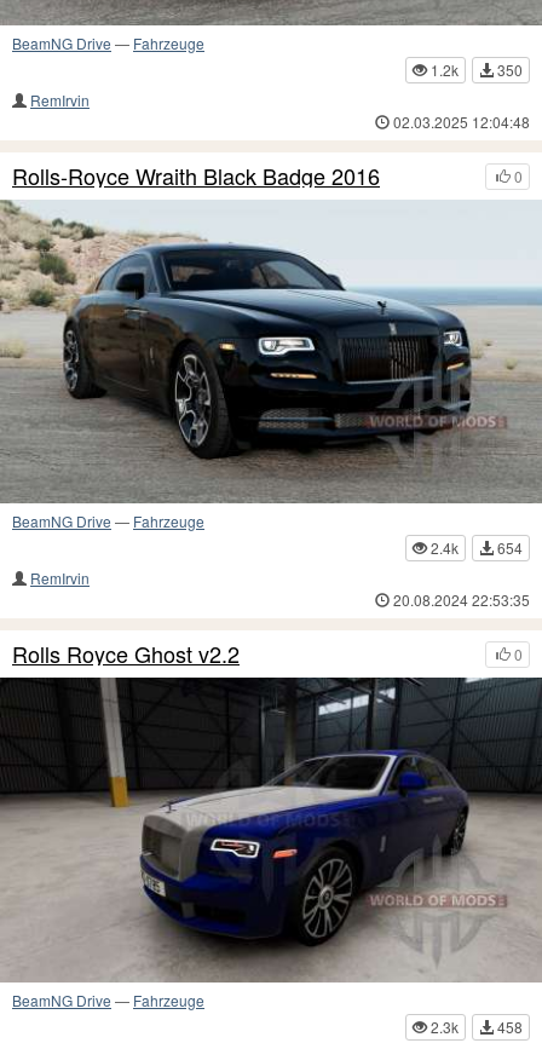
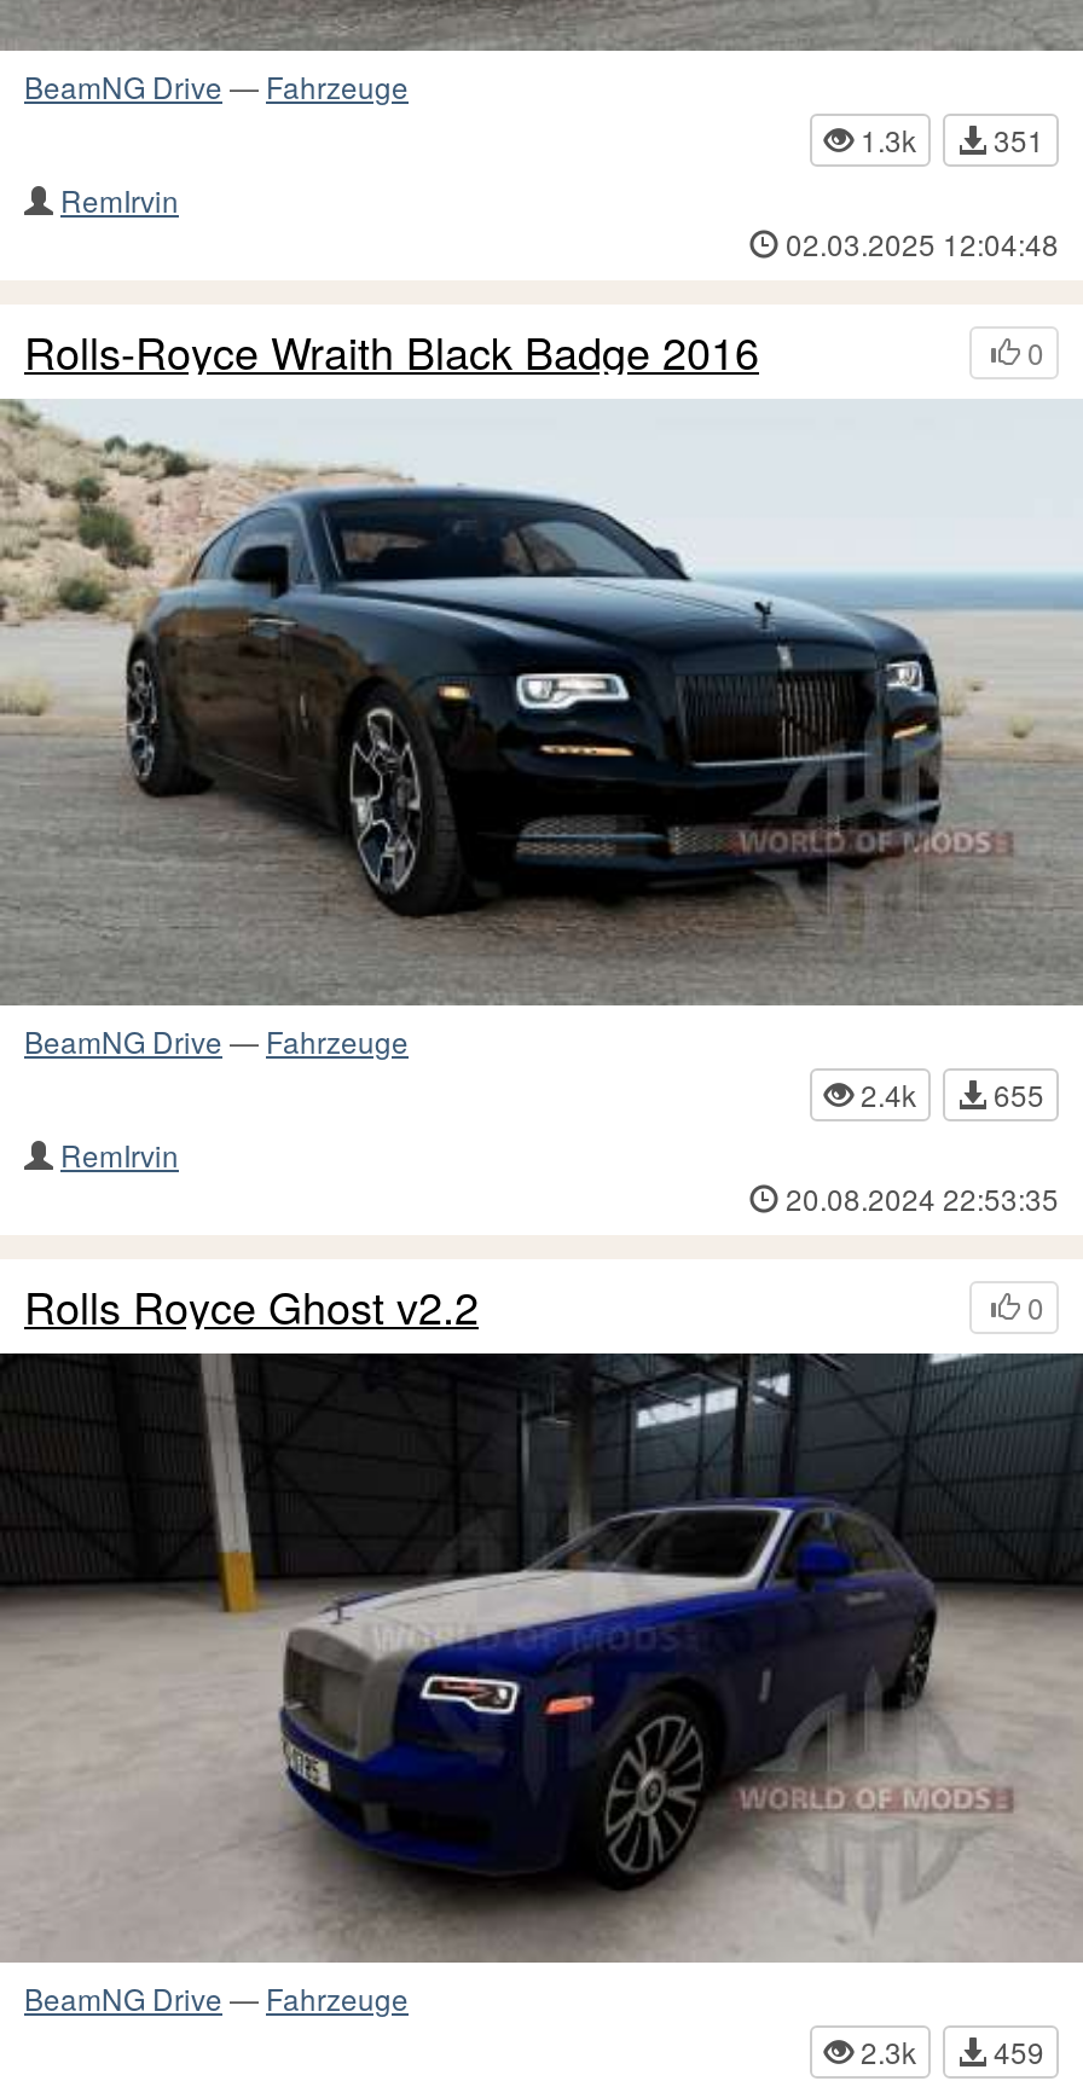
- 1.2k
- 350
+ 1.3k
+ 351

- 2.4k 654
+ 2.4k 655

- 2.3k 458
+ 2.3k 459
